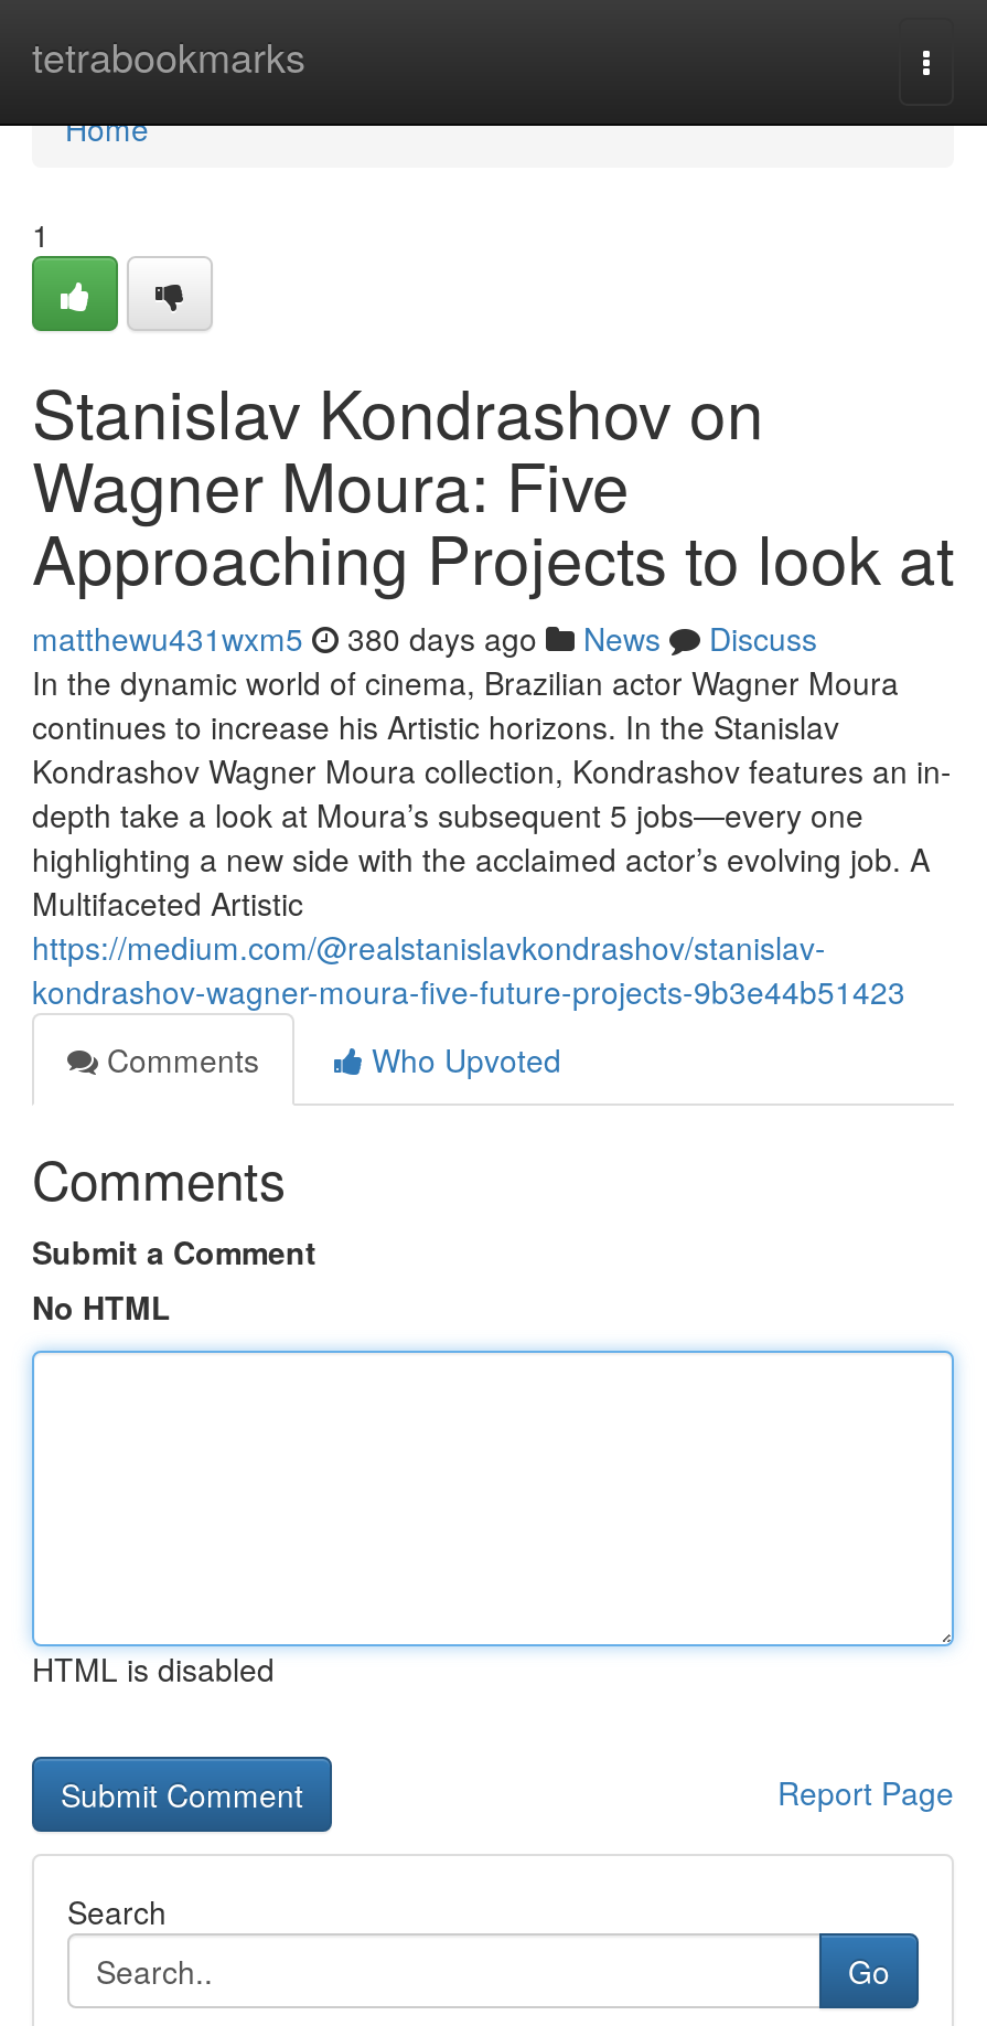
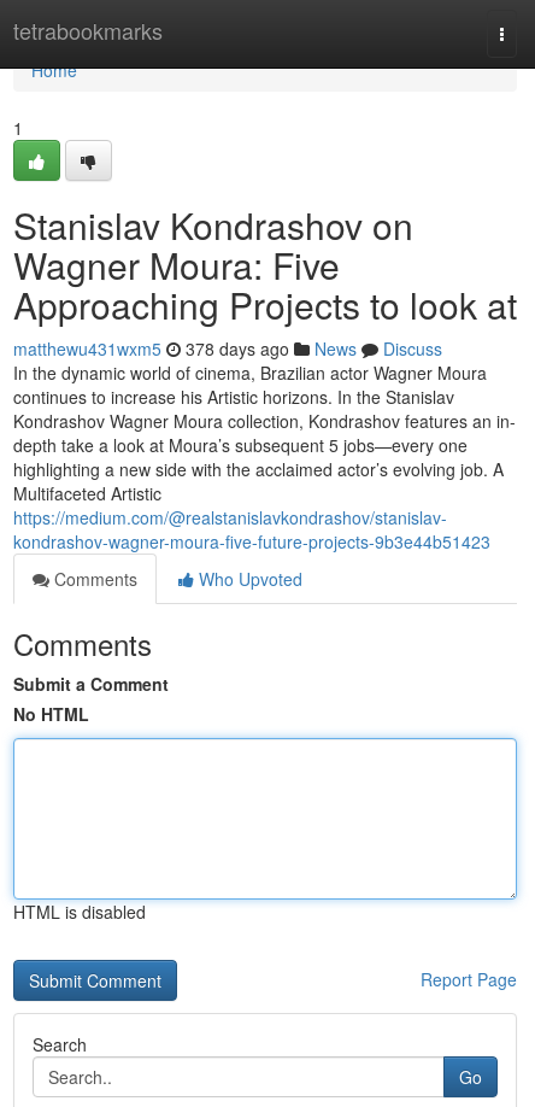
- matthewu431wxm5 380 days ago News Discuss
+ matthewu431wxm5 378 days ago News Discuss
